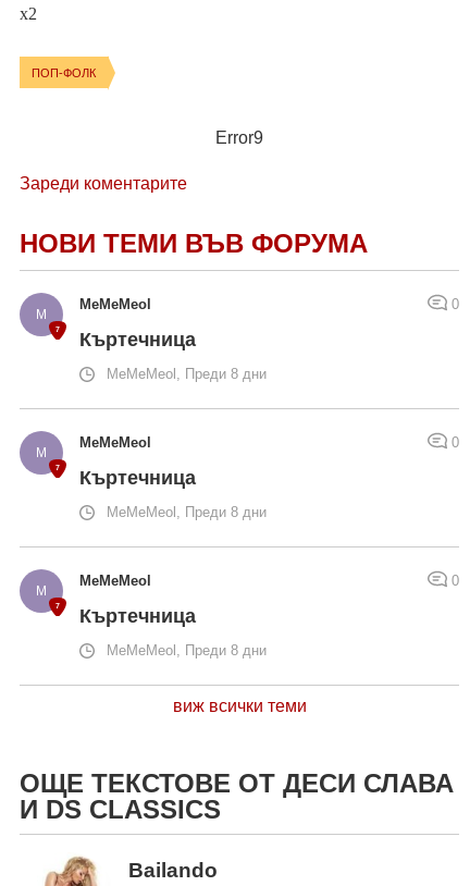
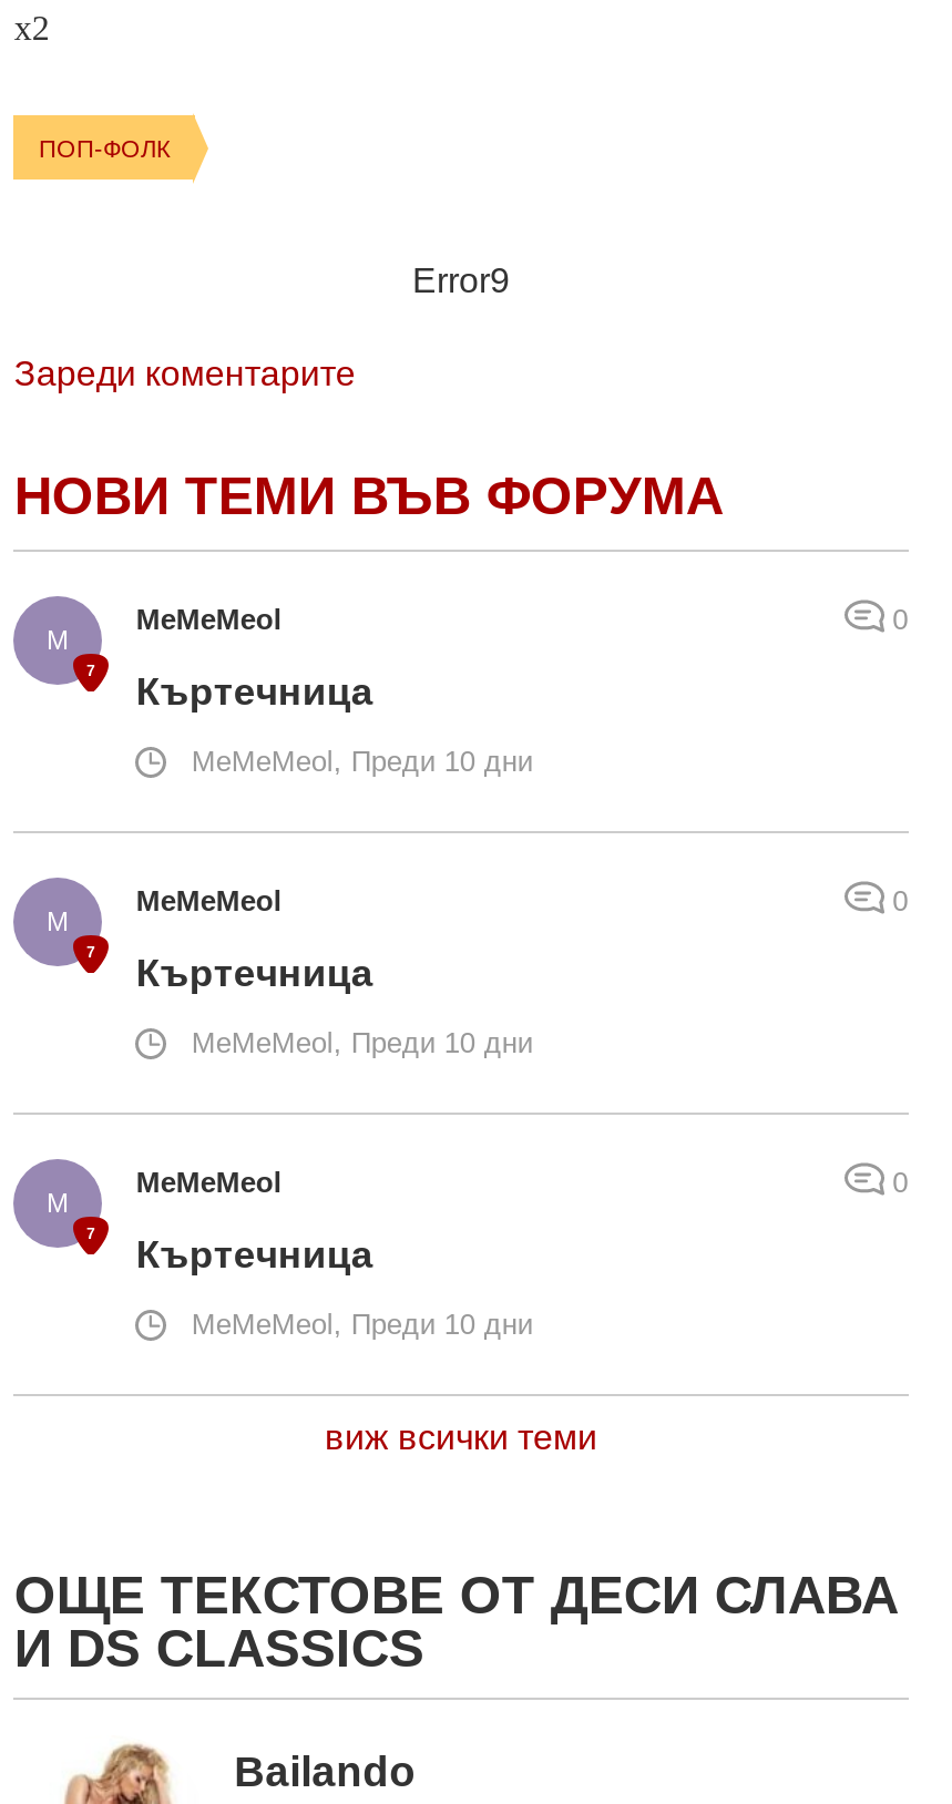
- MeMeMeol, Преди 8 дни
+ MeMeMeol, Преди 10 дни

- MeMeMeol, Преди 8 дни
+ MeMeMeol, Преди 10 дни

- MeMeMeol, Преди 8 дни
+ MeMeMeol, Преди 10 дни
